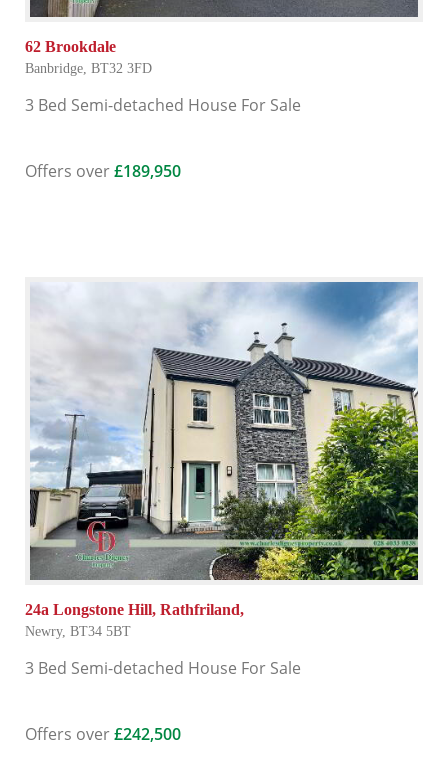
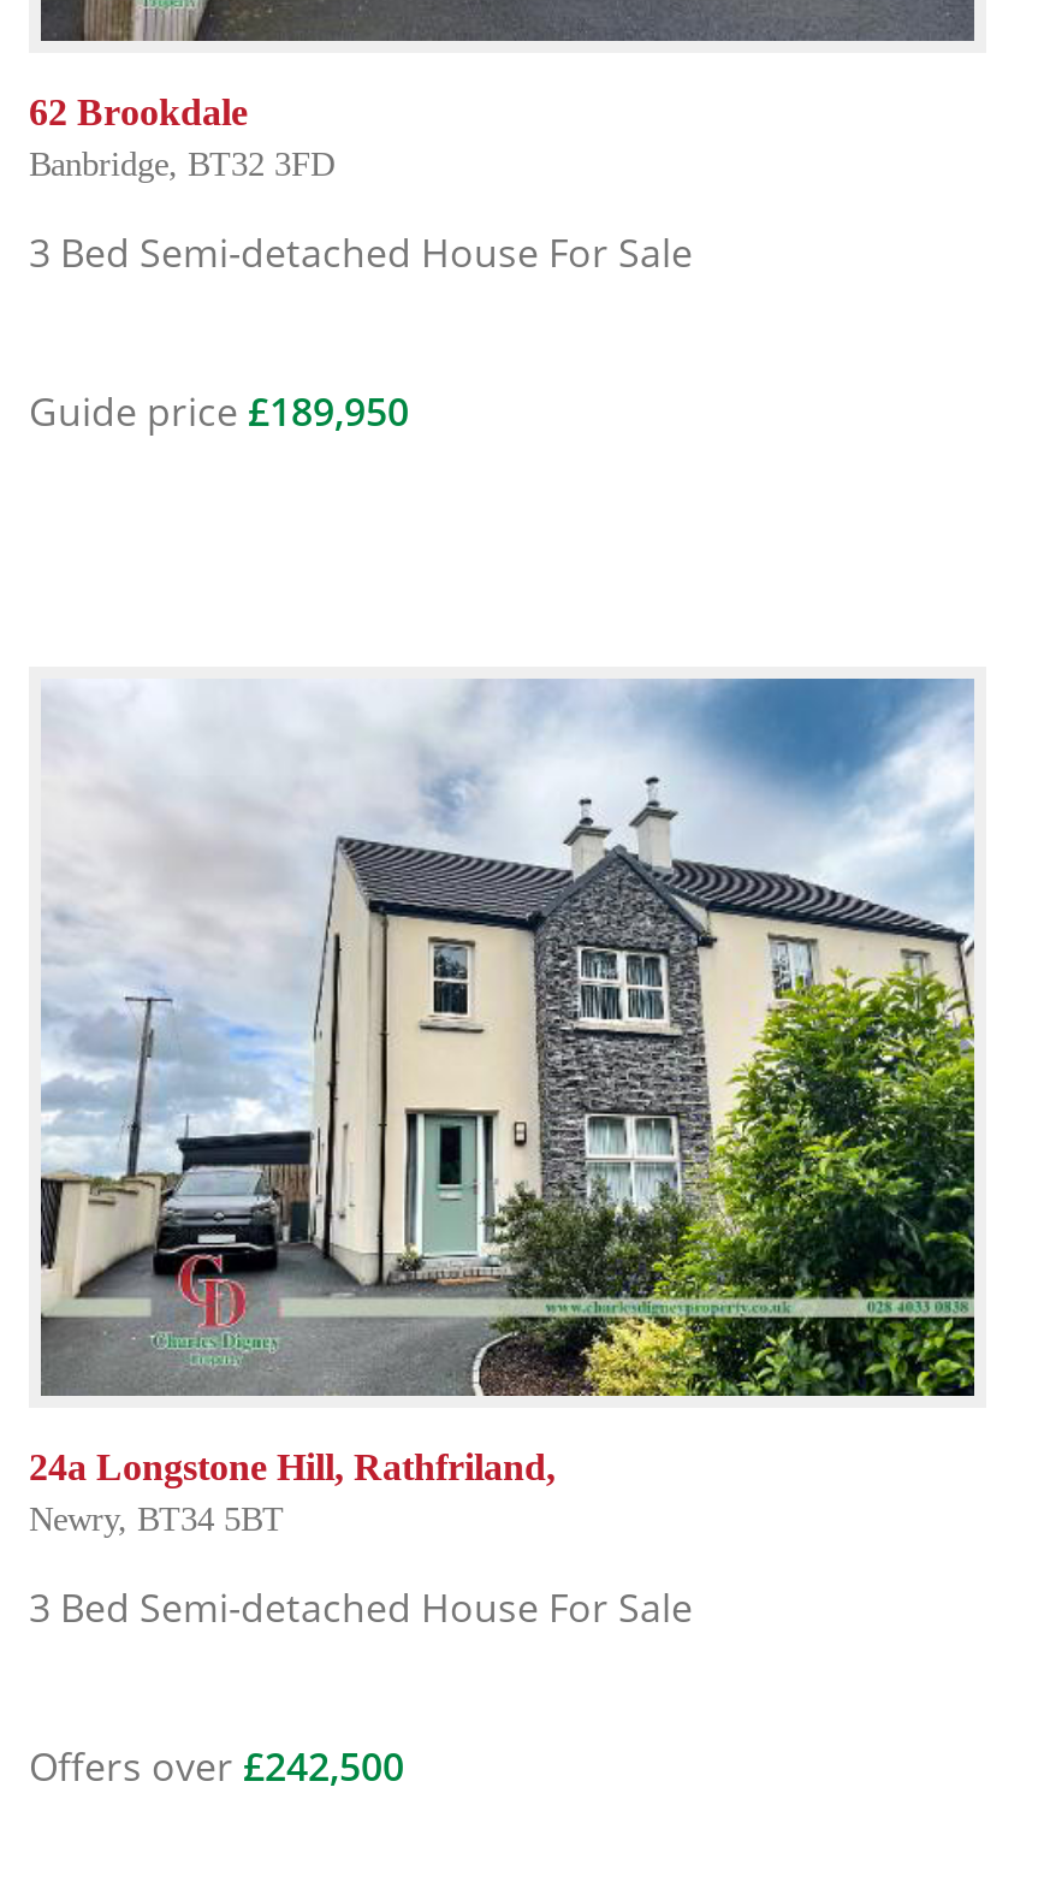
- Offers over £189,950
+ Guide price £189,950
